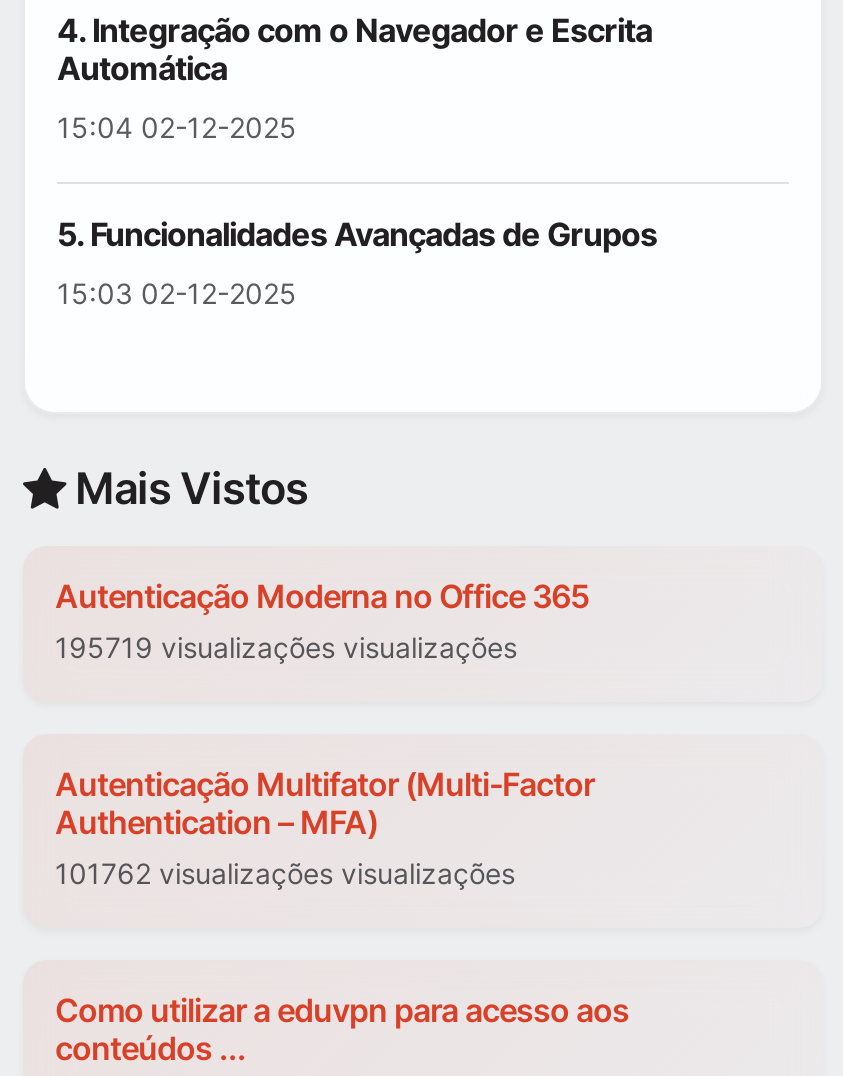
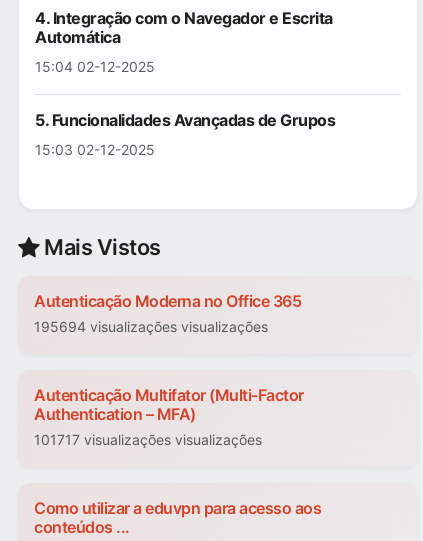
- 195719 visualizações visualizações
+ 195694 visualizações visualizações

- 101762 visualizações visualizações
+ 101717 visualizações visualizações
